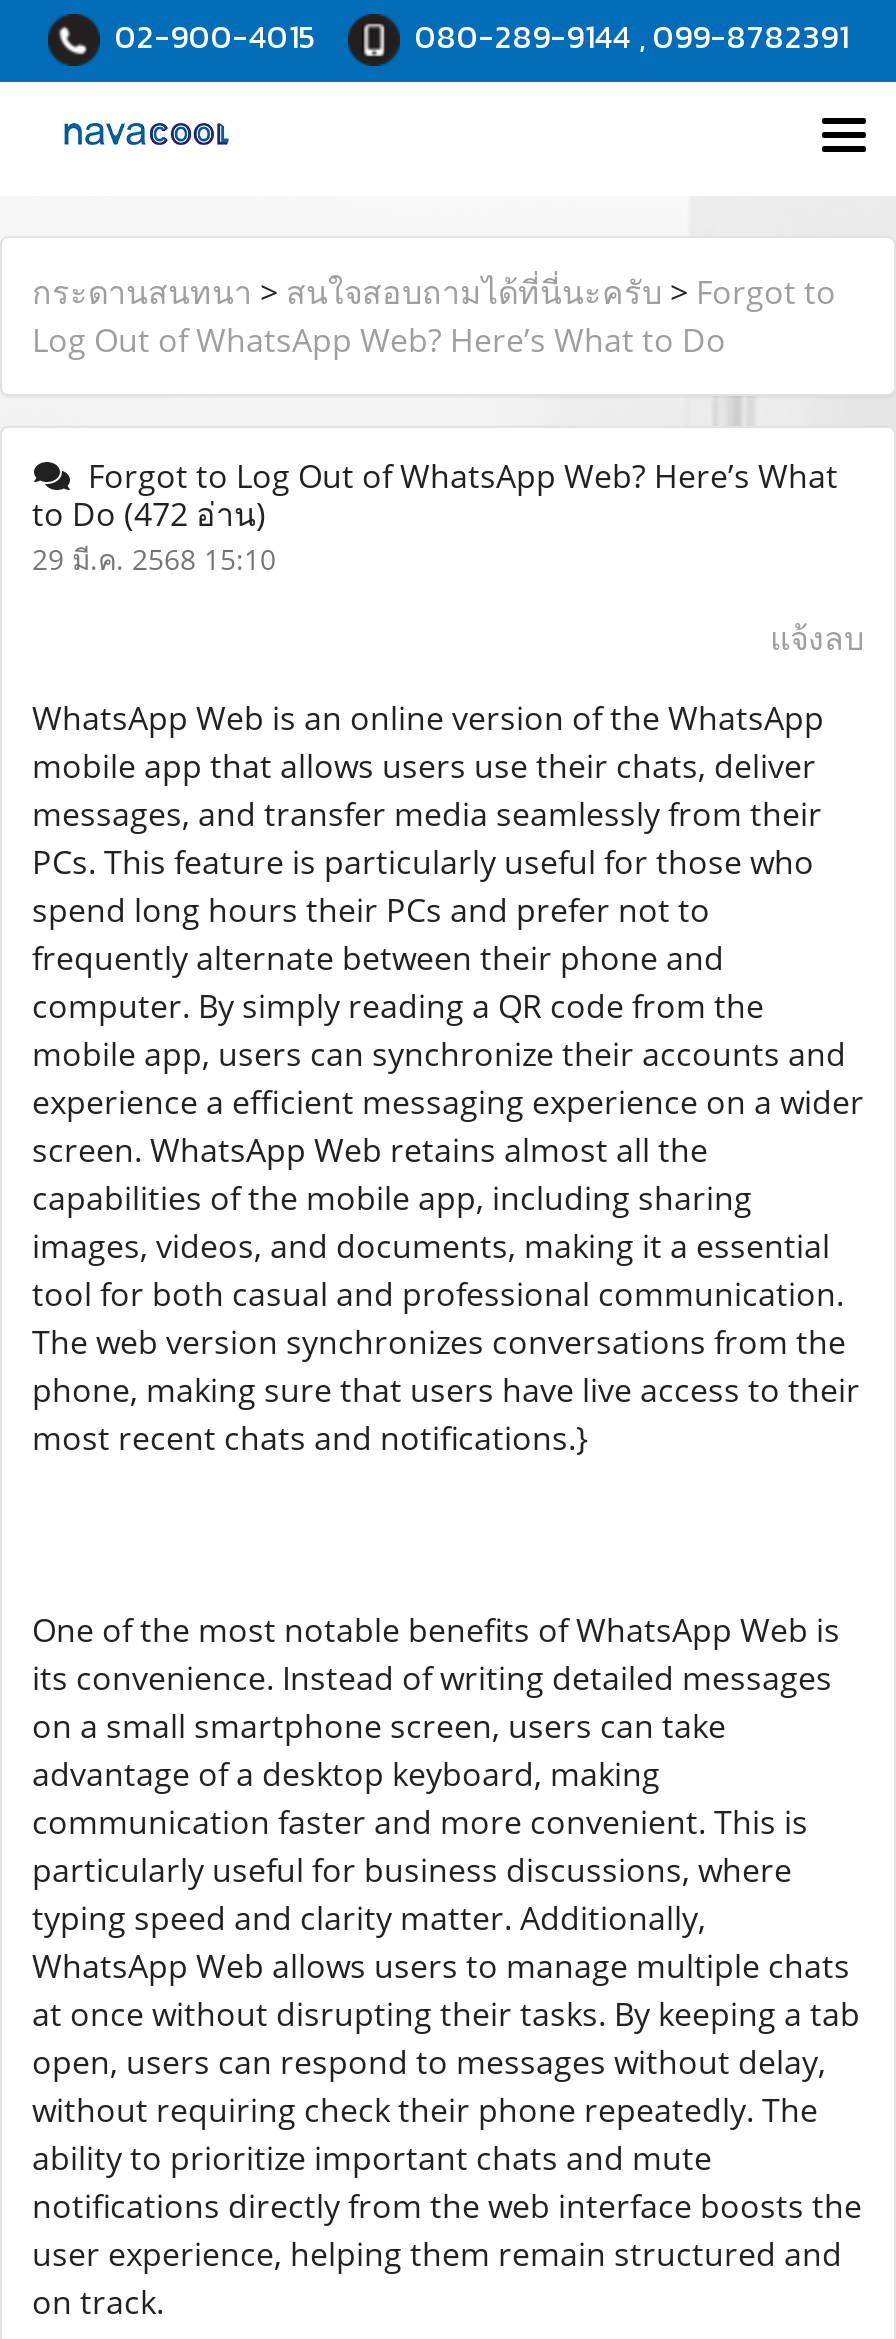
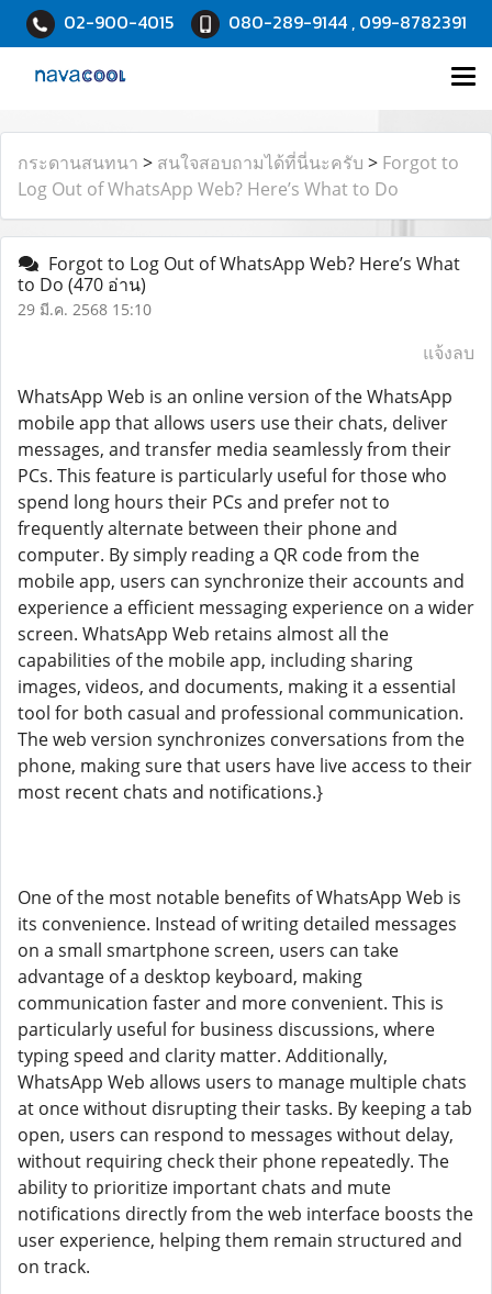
- to Do (472 อ่าน)
+ to Do (470 อ่าน)
